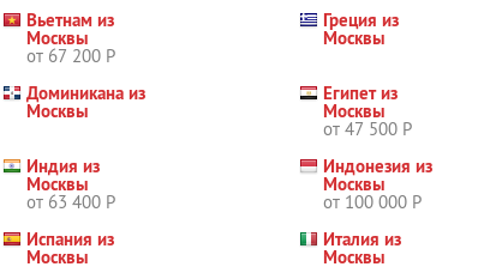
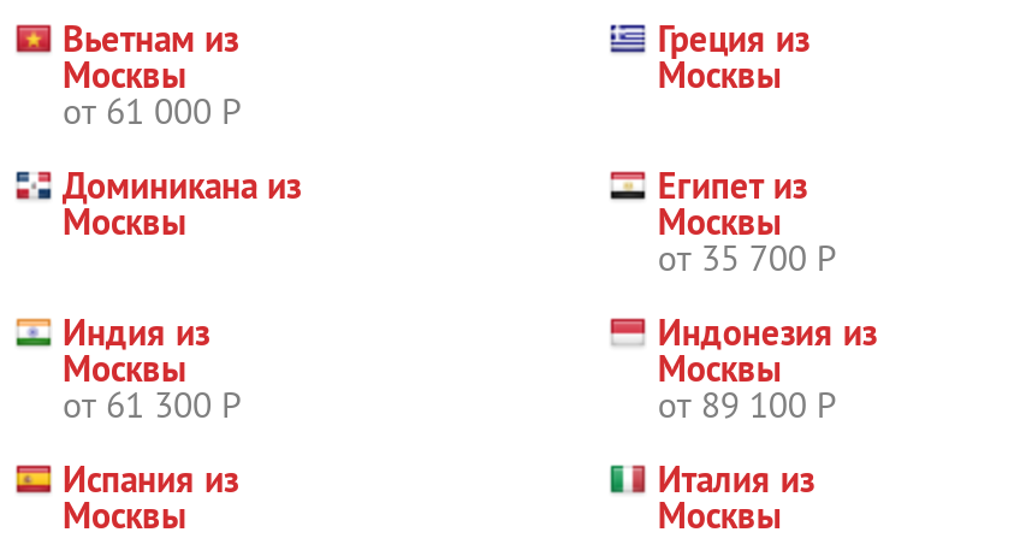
- от 67 200 Р
+ от 61 000 Р

- от 47 500 Р
+ от 35 700 Р

- от 63 400 Р
+ от 61 300 Р

- от 100 000 Р
+ от 89 100 Р
